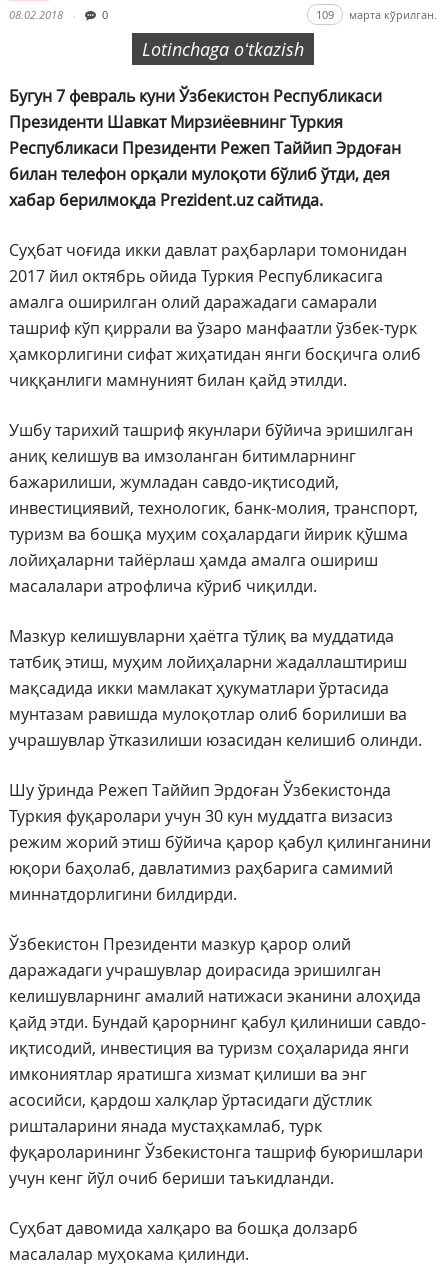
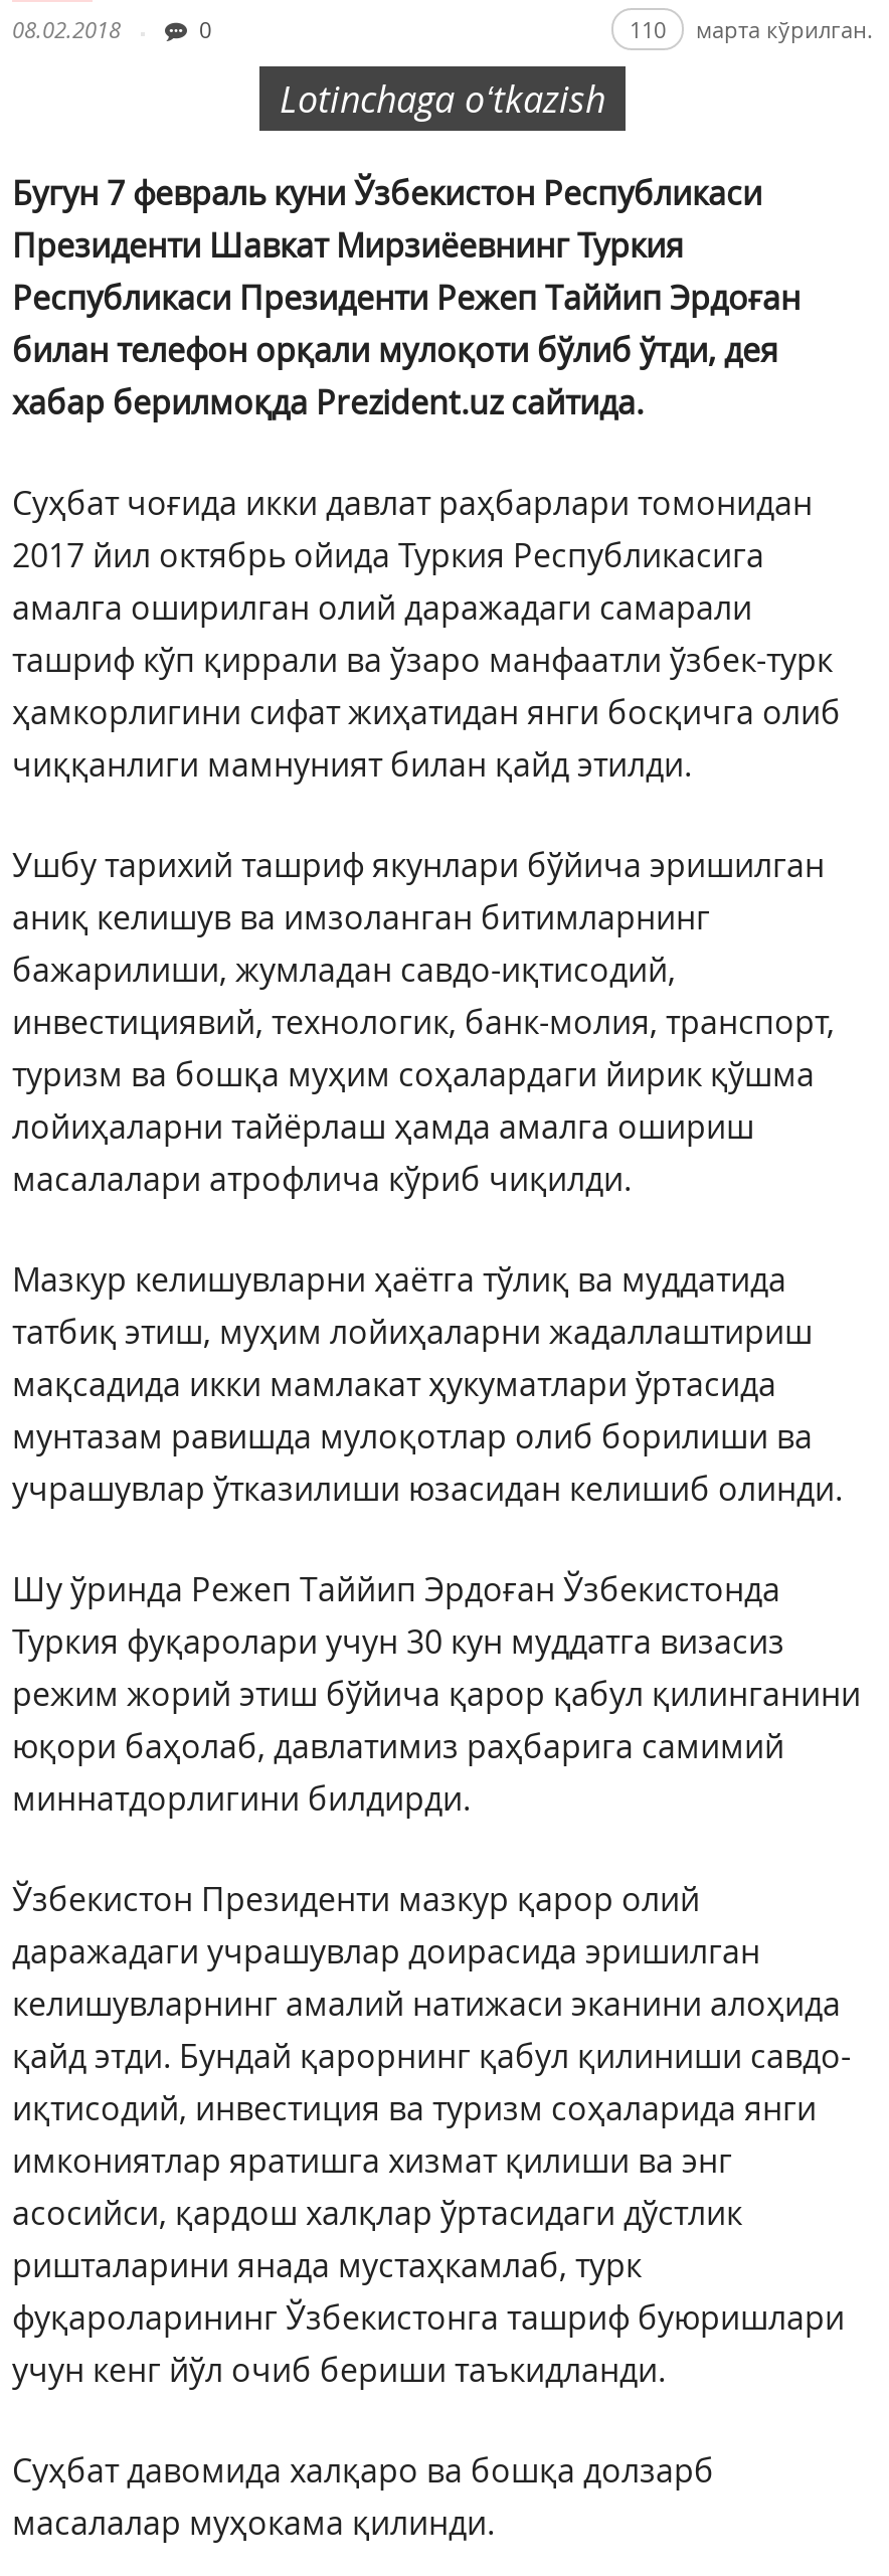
- 109 марта кўрилган.
+ 110 марта кўрилган.
